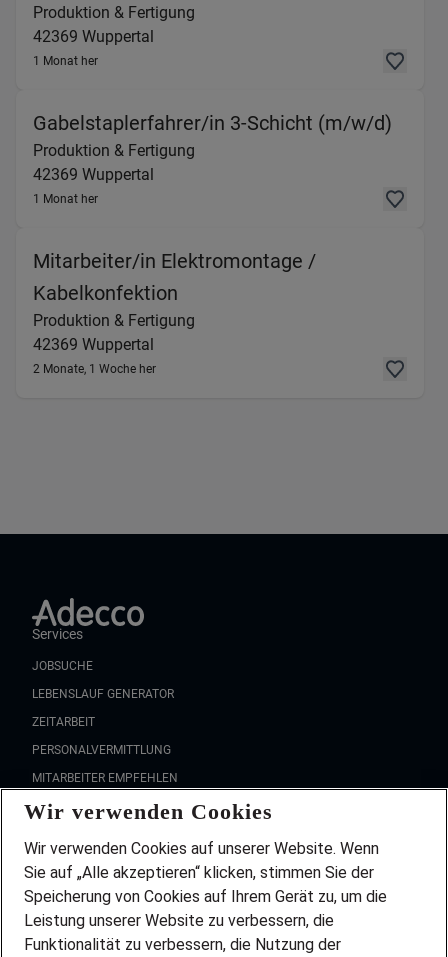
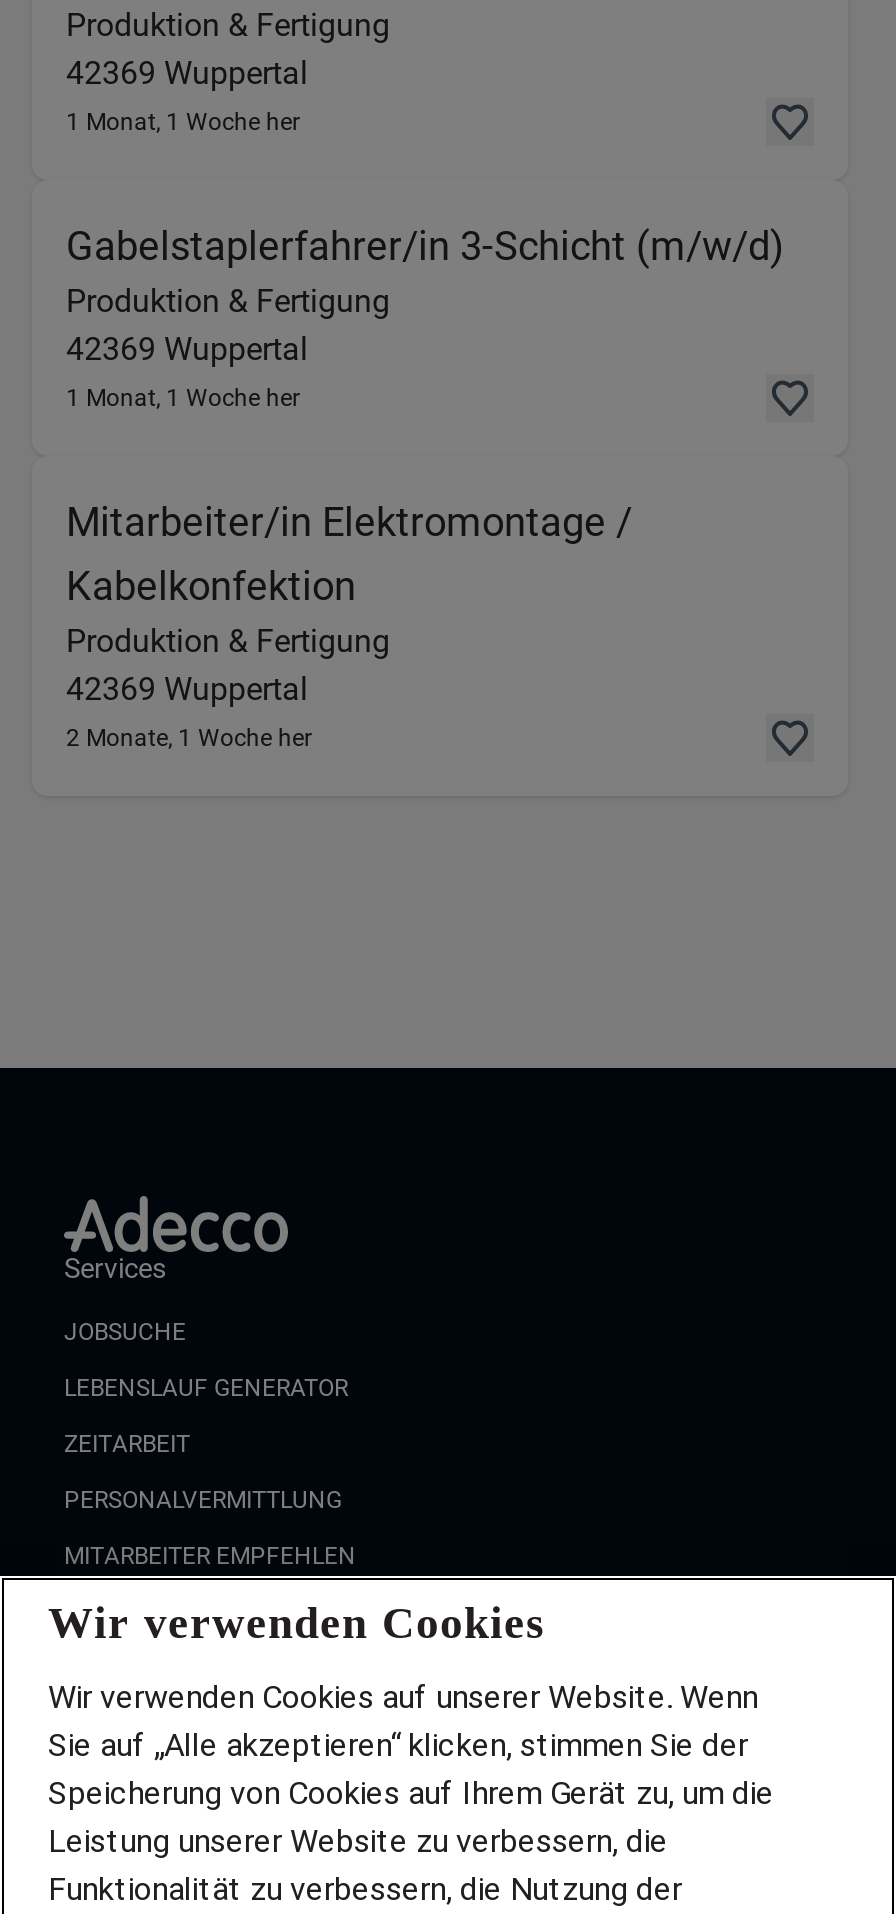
- 1 Monat her
+ 1 Monat, 1 Woche her

- 1 Monat her
+ 1 Monat, 1 Woche her
